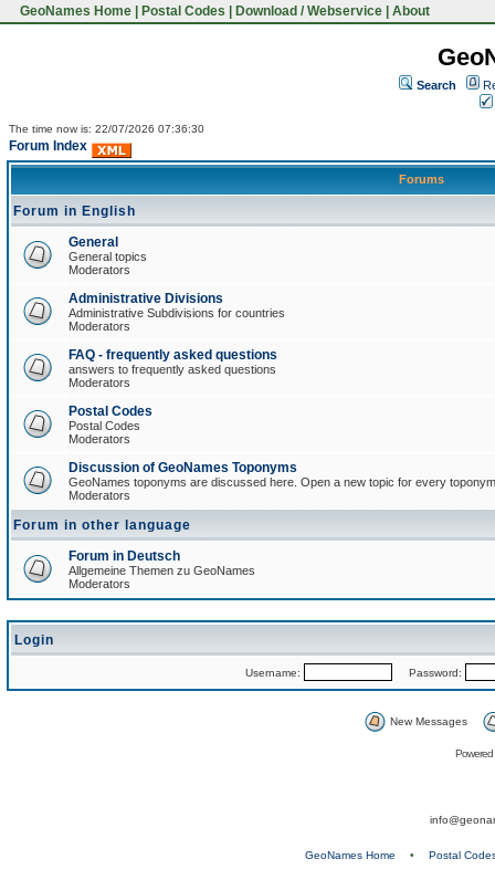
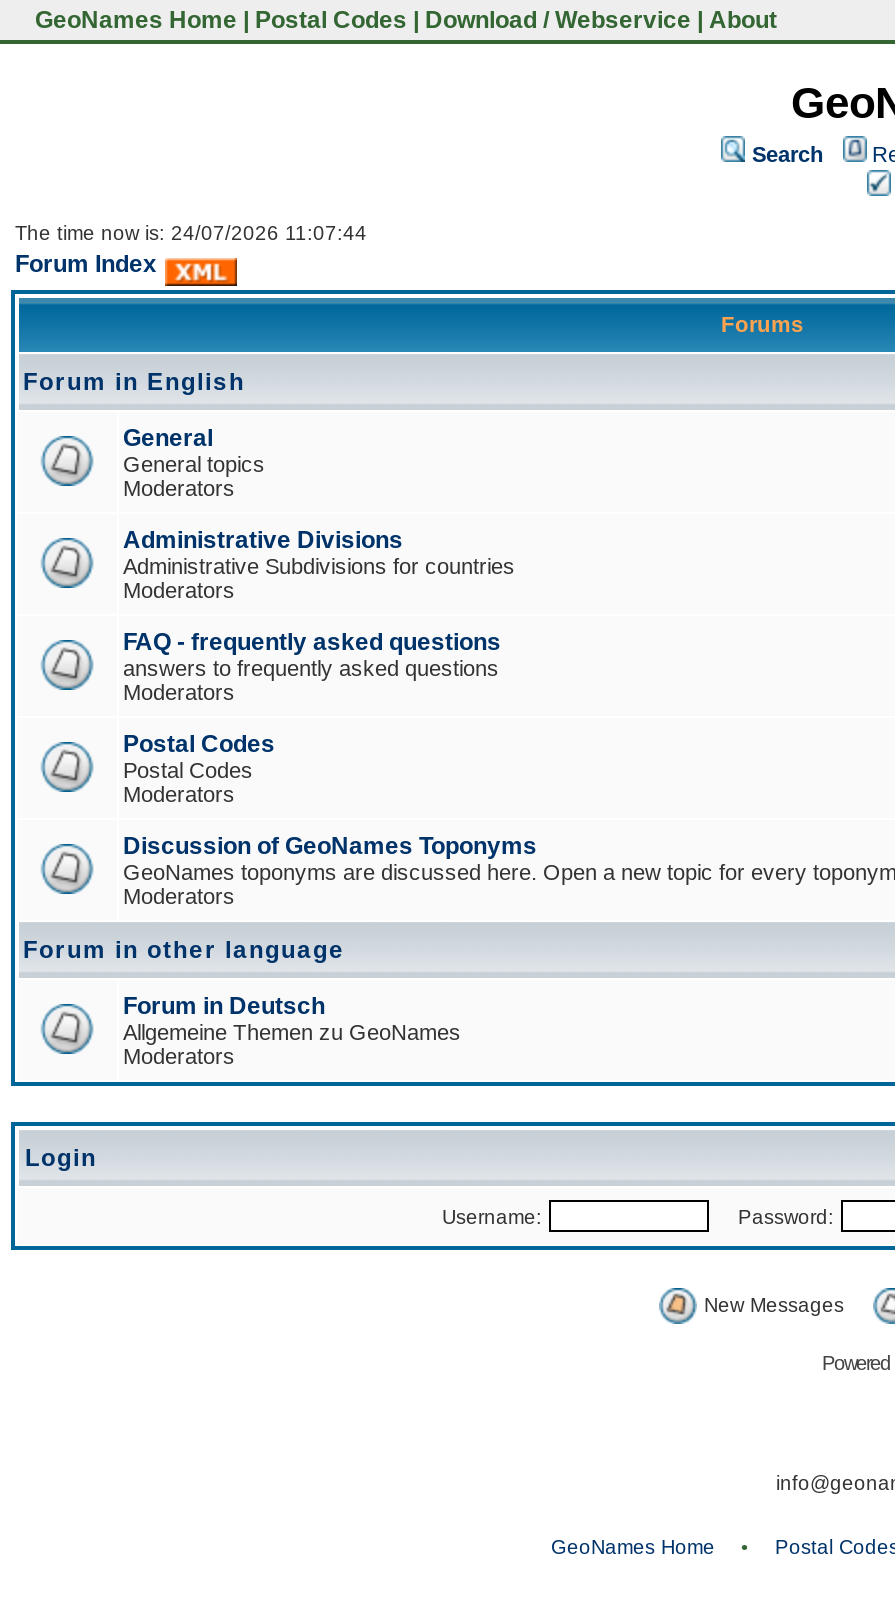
- The time now is: 22/07/2026 07:36:30
+ The time now is: 24/07/2026 11:07:44
